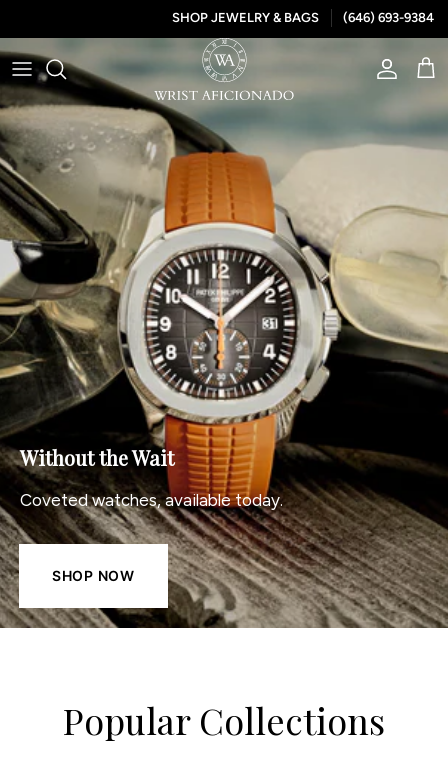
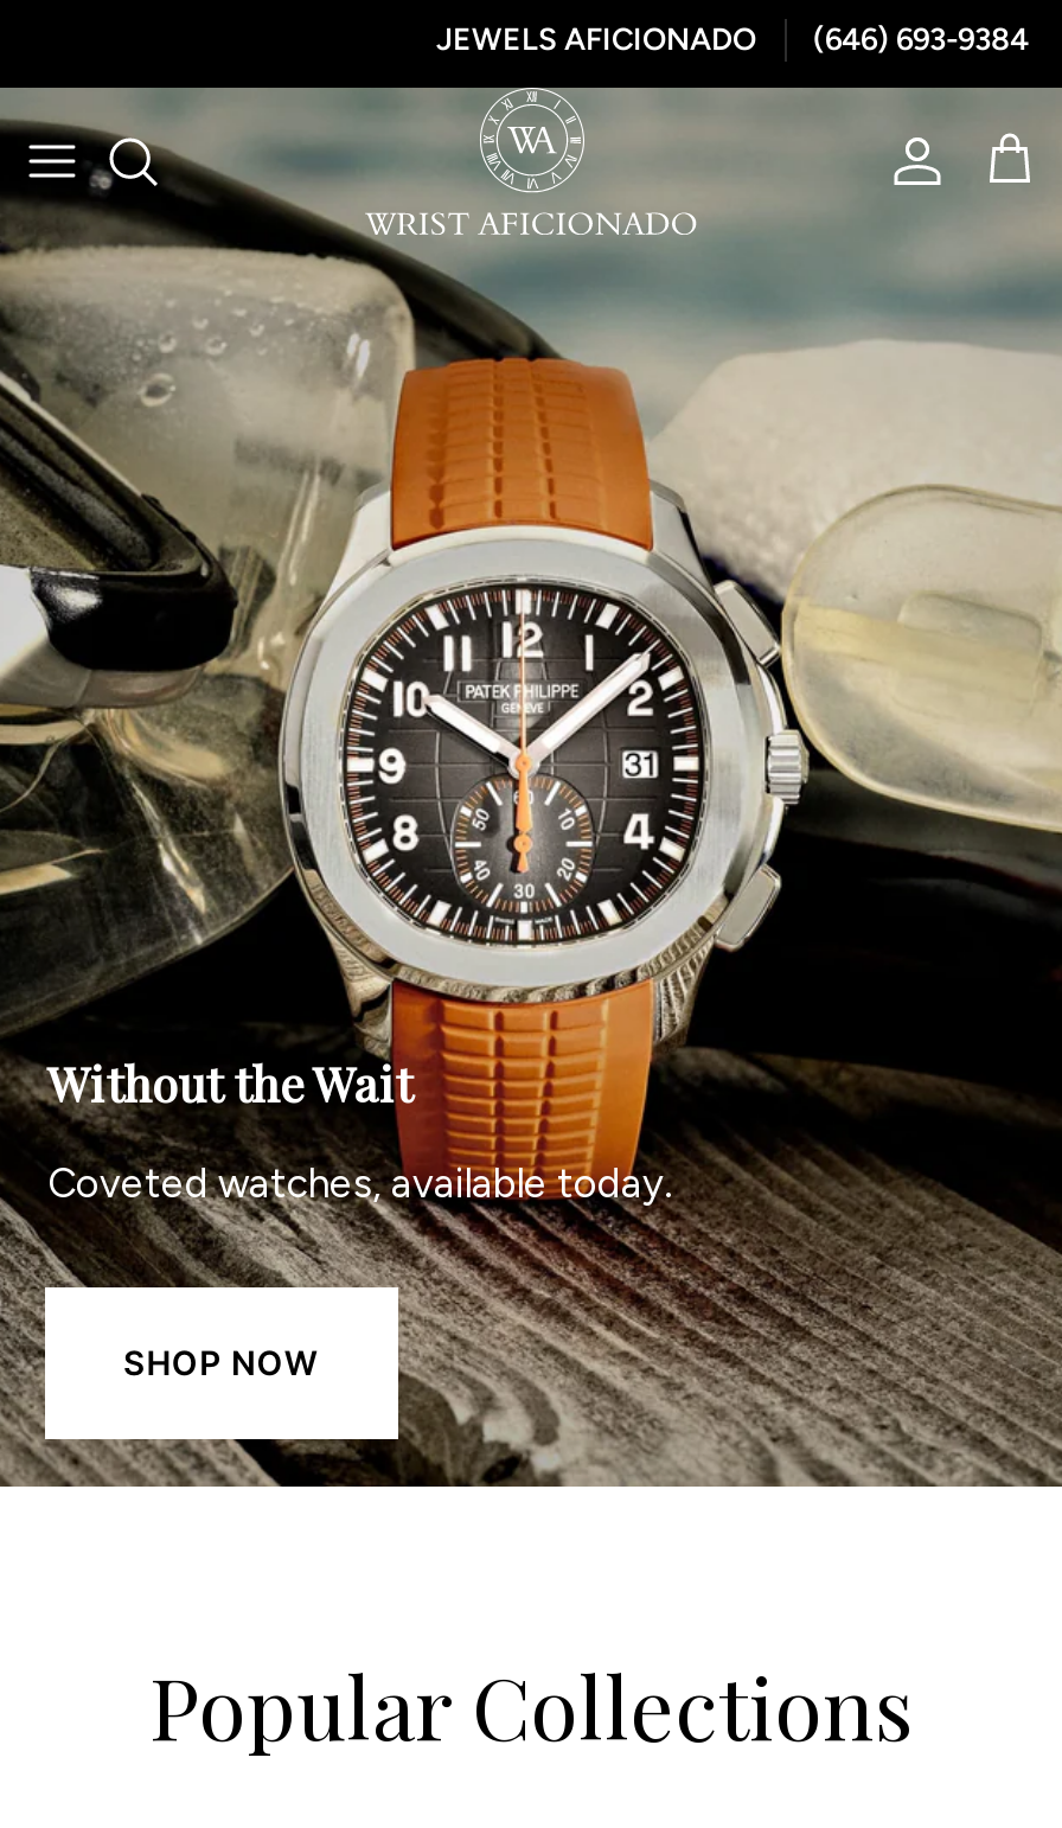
- SHOP JEWELRY & BAGS
+ JEWELS AFICIONADO
